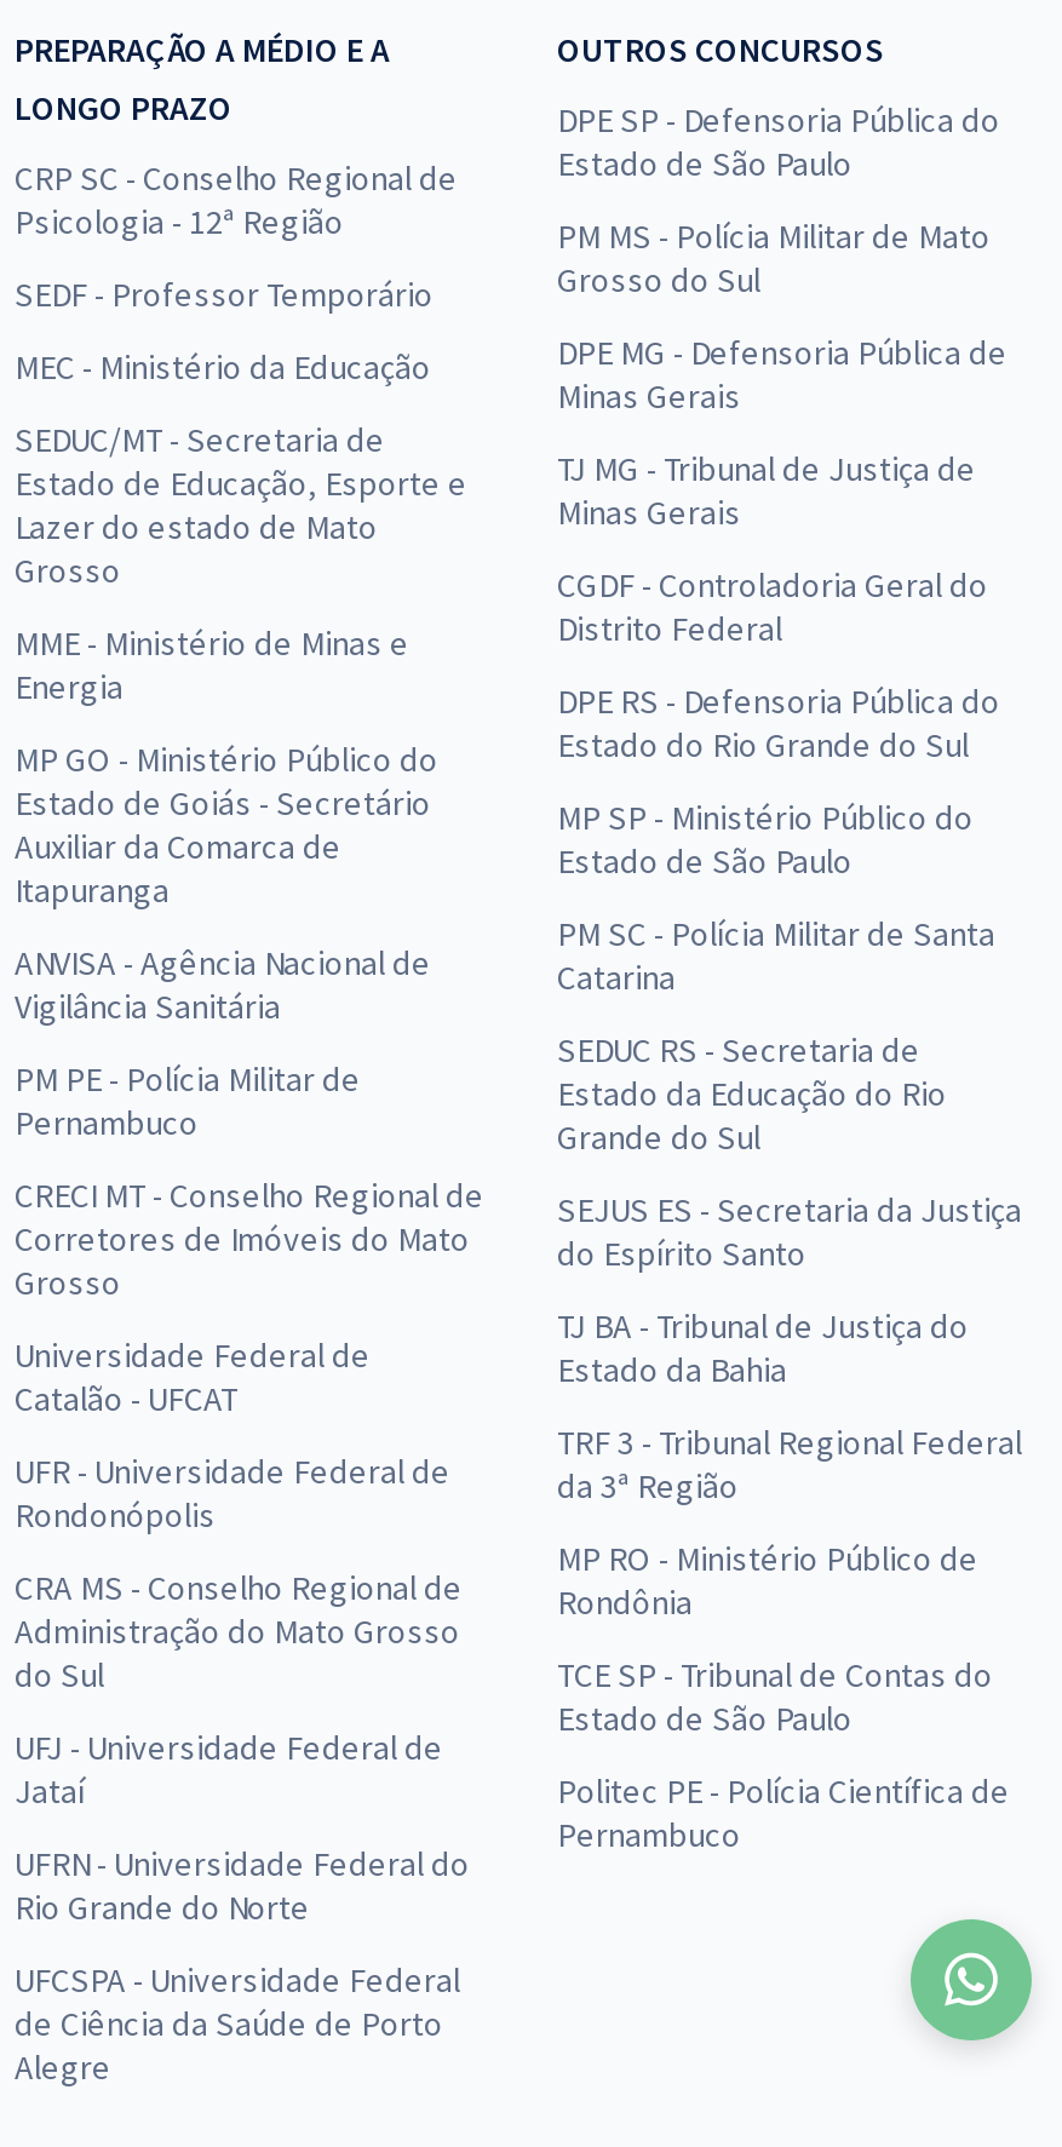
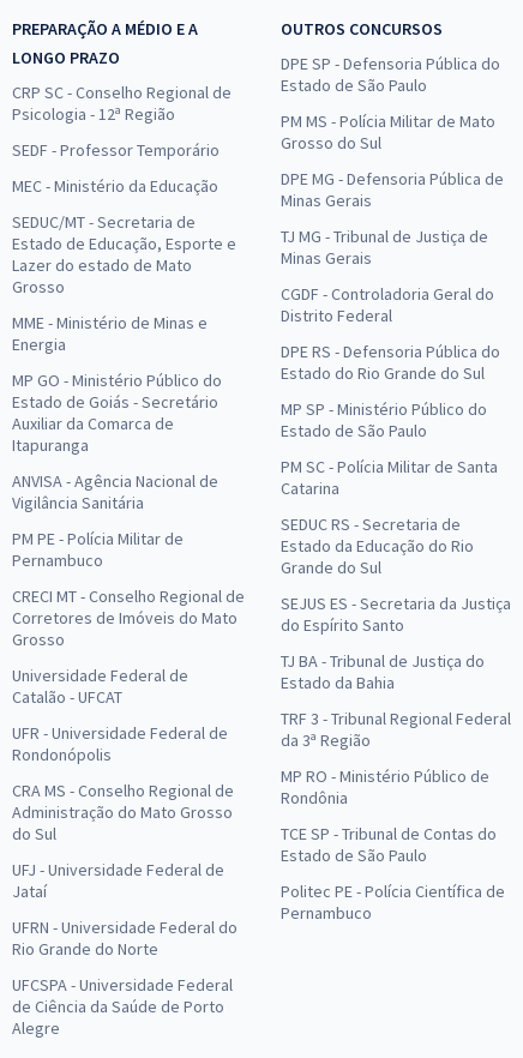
- [image]
